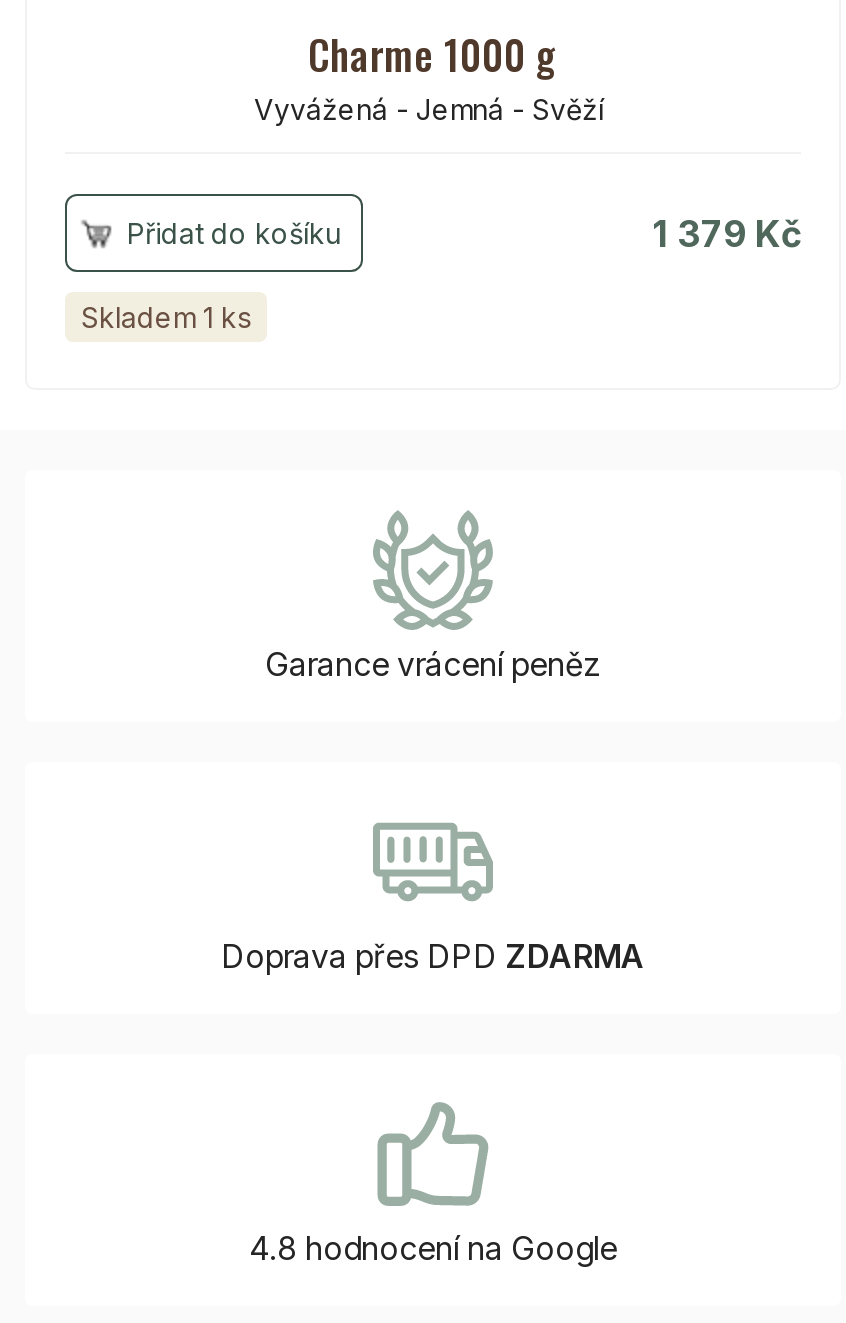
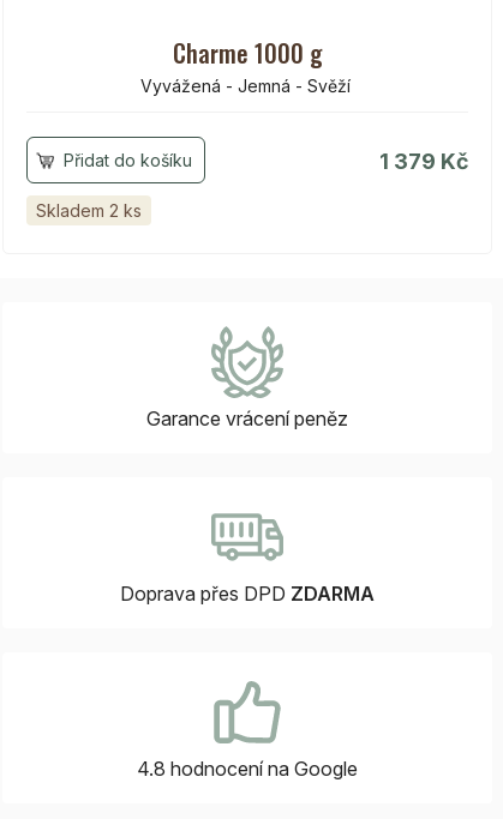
- Skladem 1 ks
+ Skladem 2 ks
